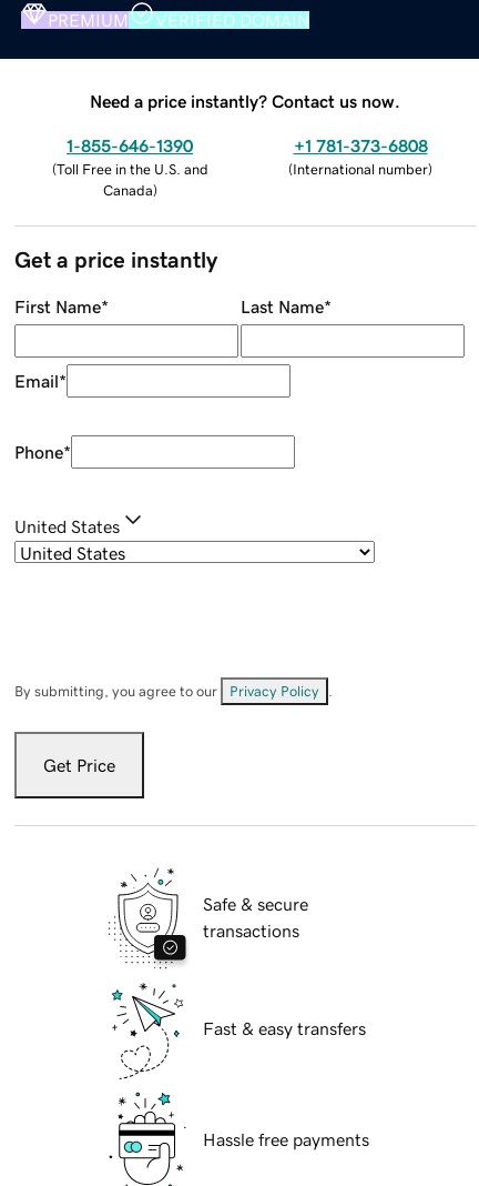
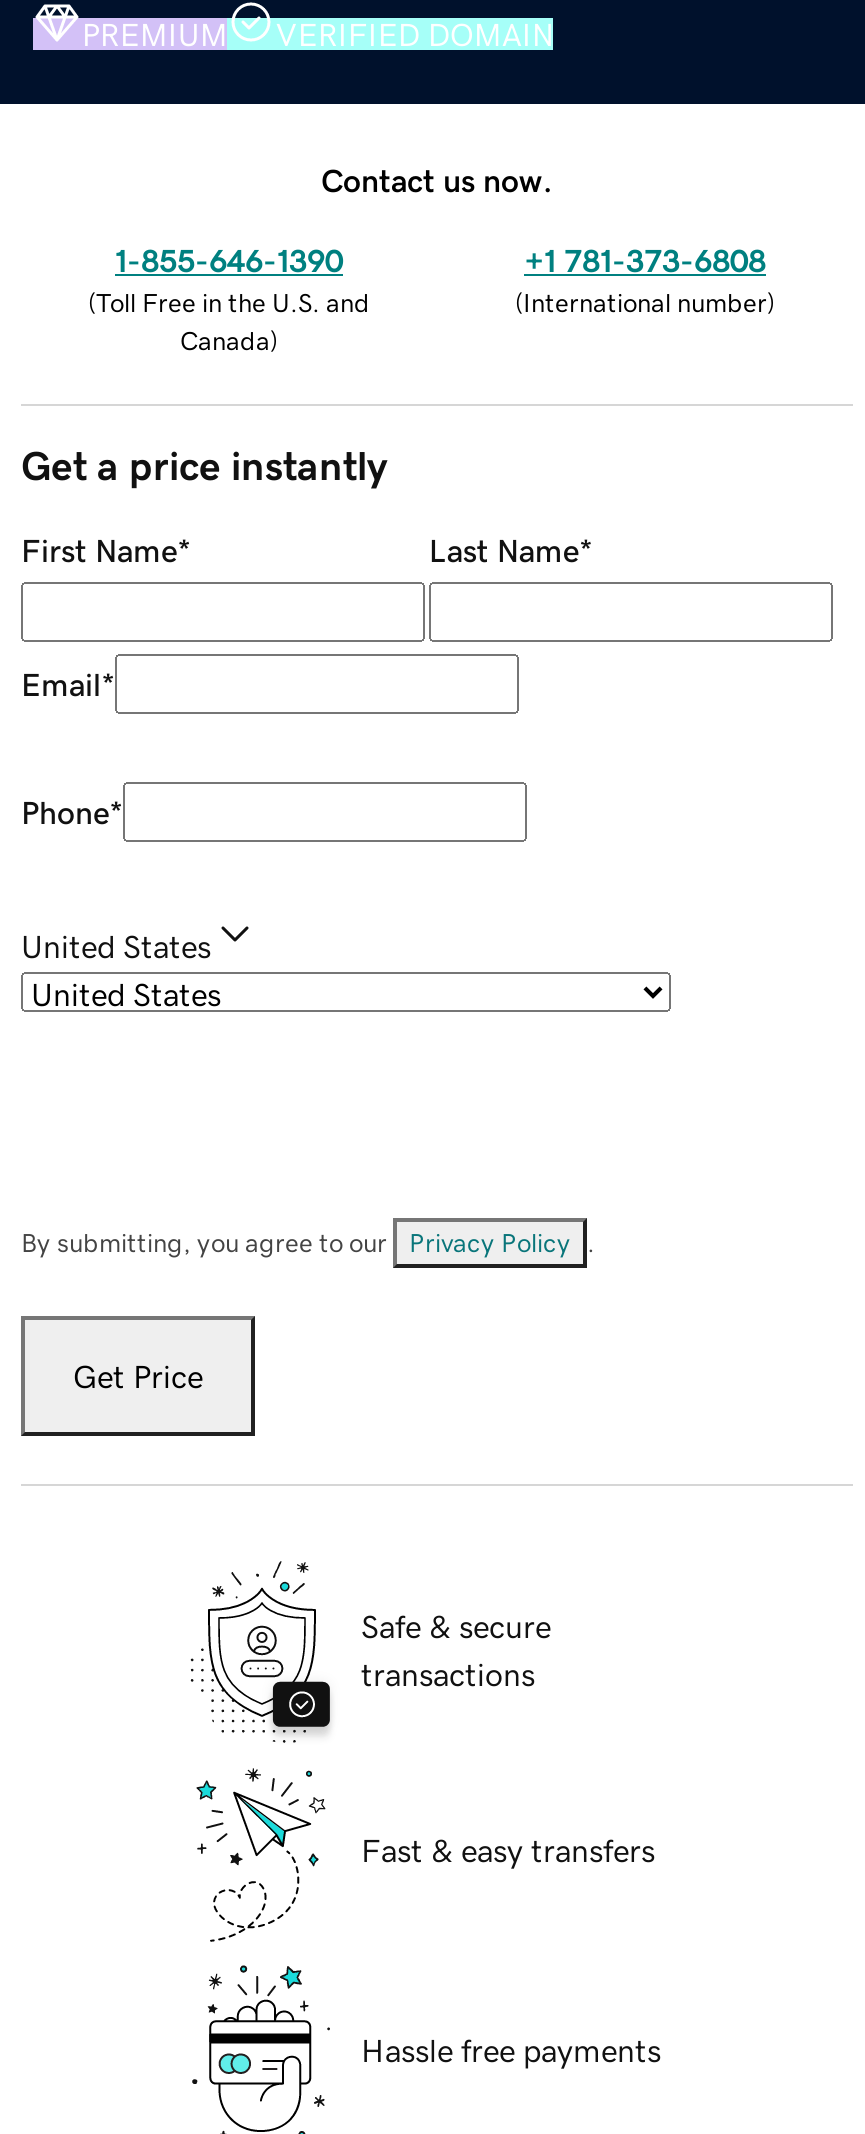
- Need a price instantly? Contact us now.
+ Contact us now.
